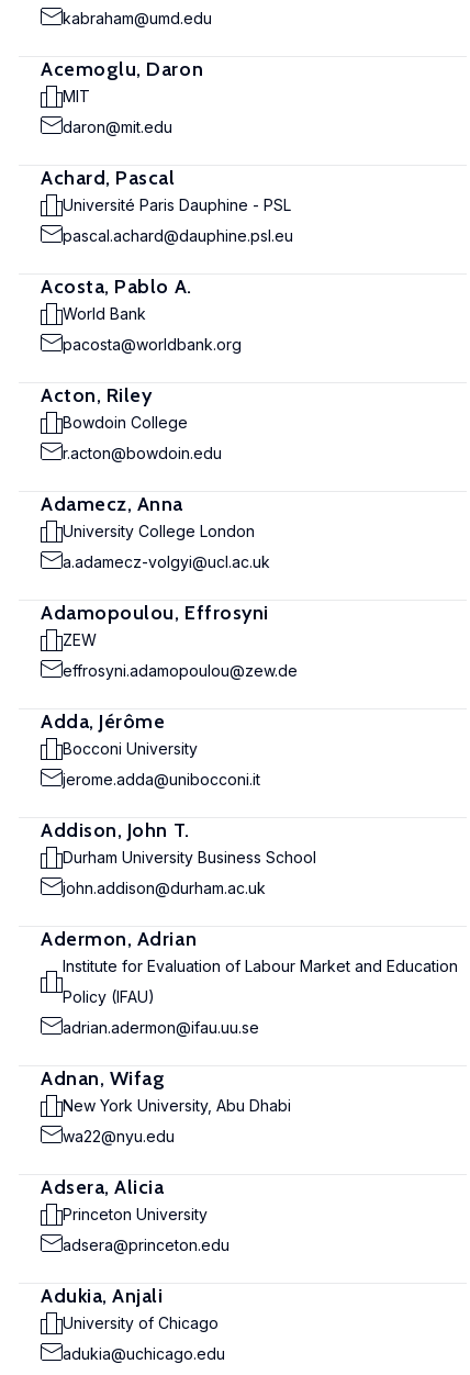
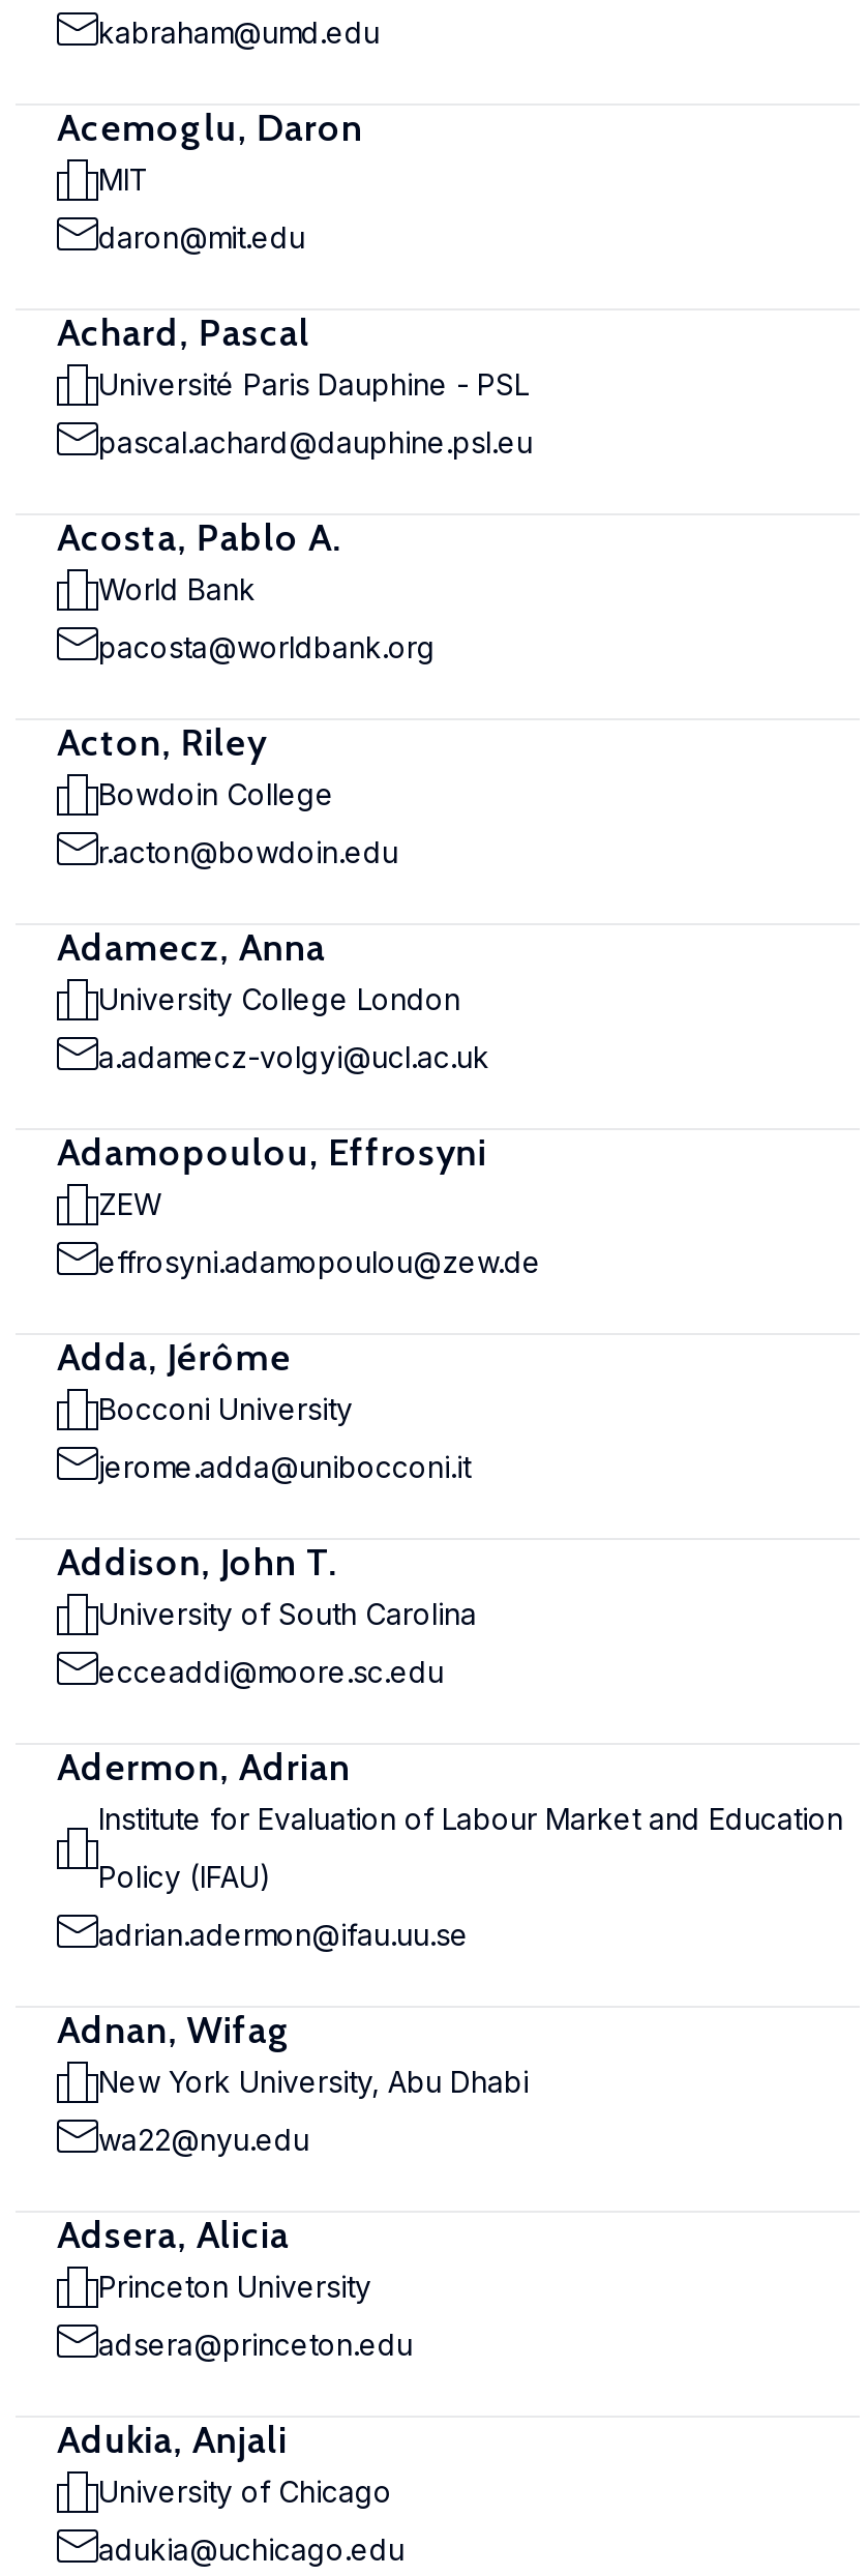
- Durham University Business School
+ University of South Carolina

- john.addison@durham.ac.uk
+ ecceaddi@moore.sc.edu
